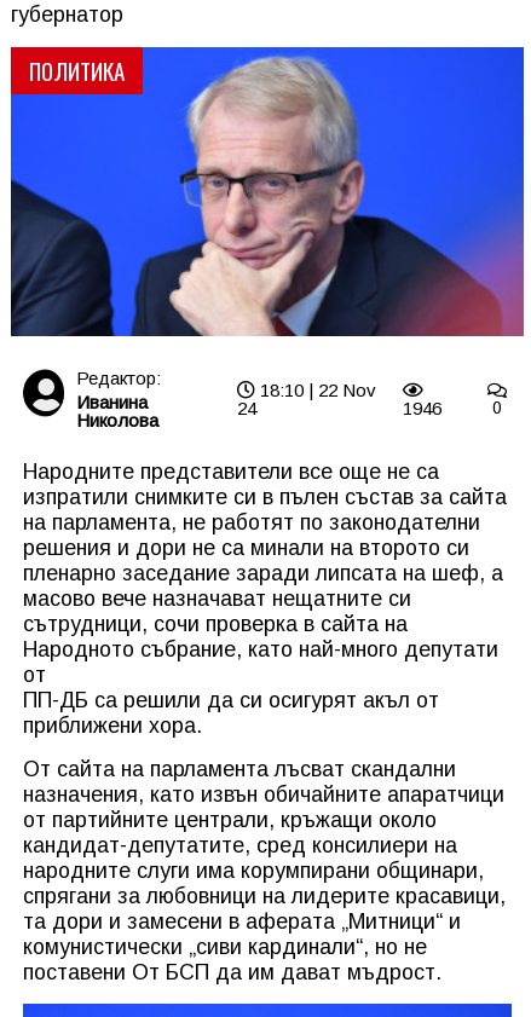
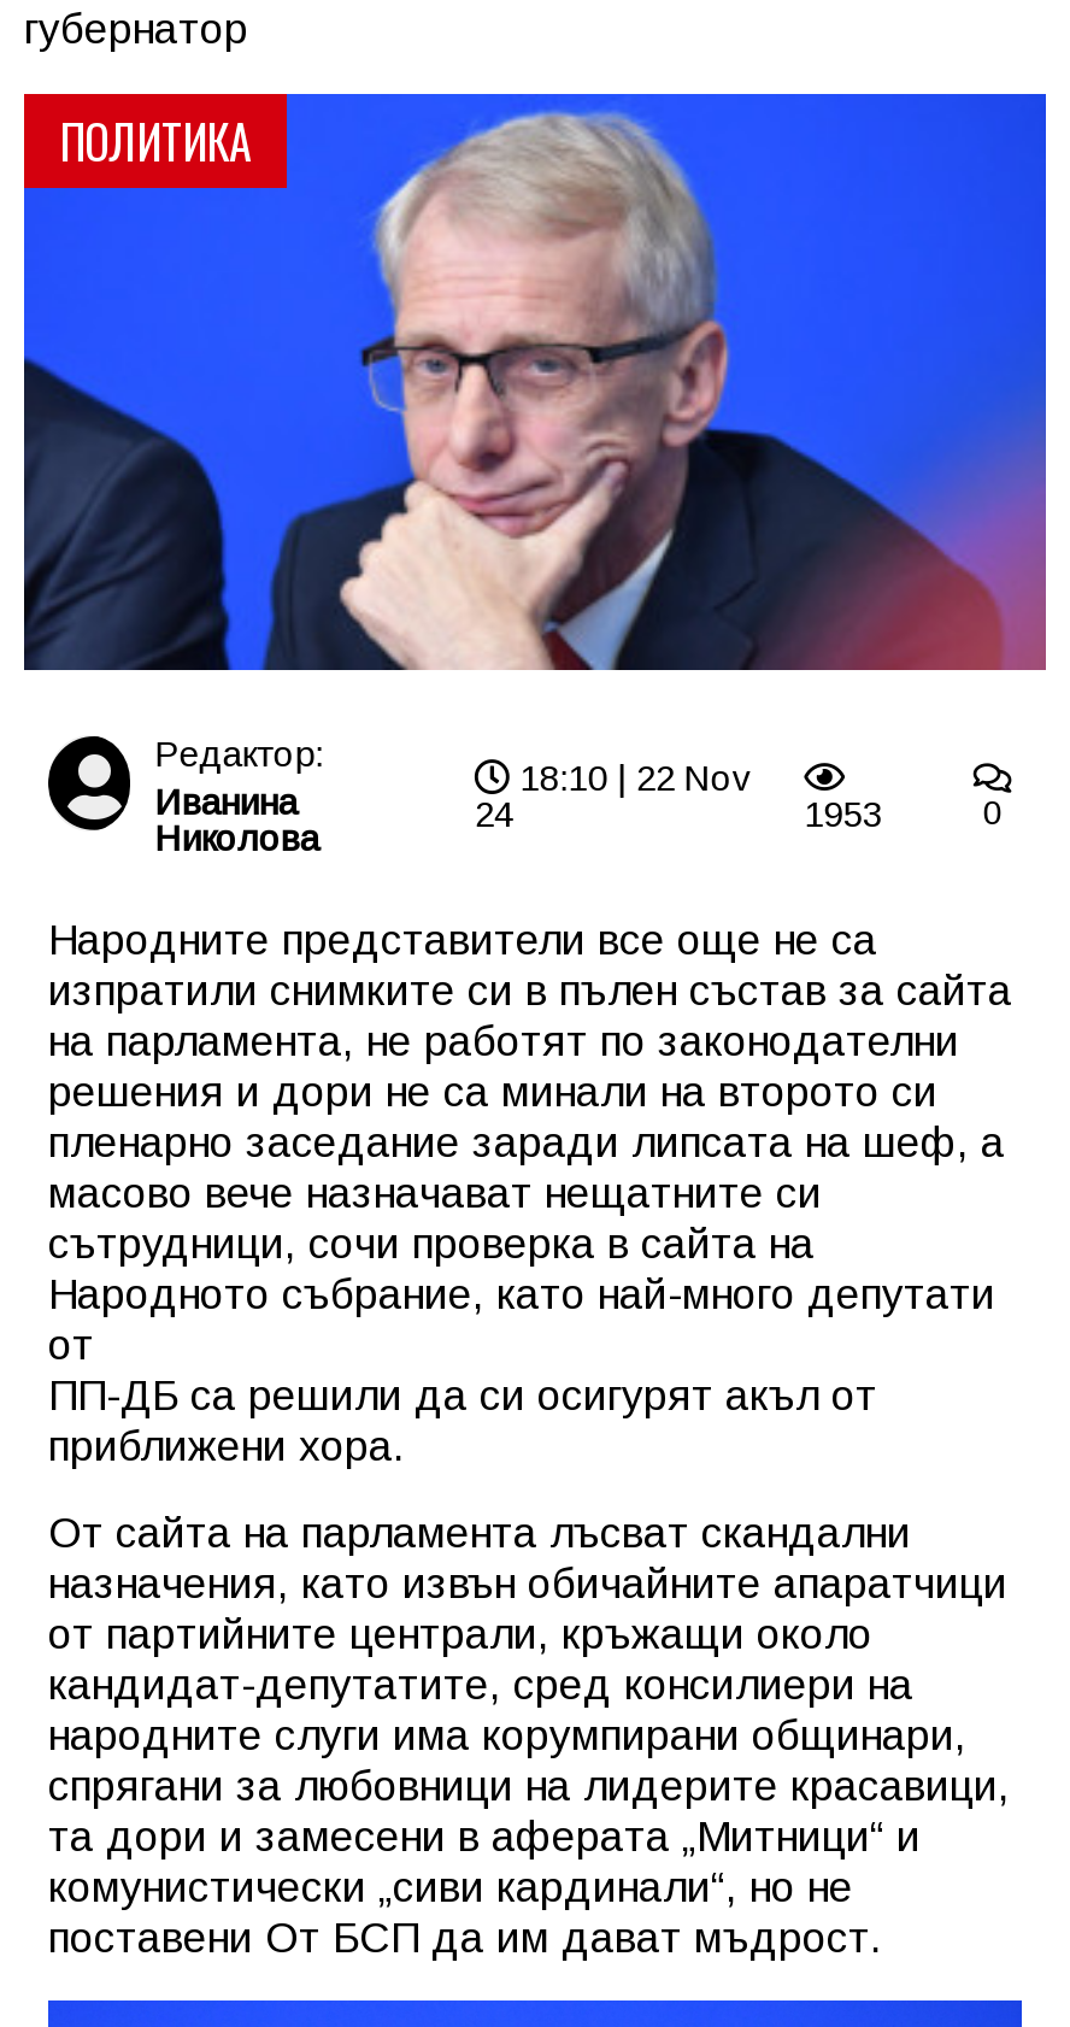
- 1946
+ 1953
